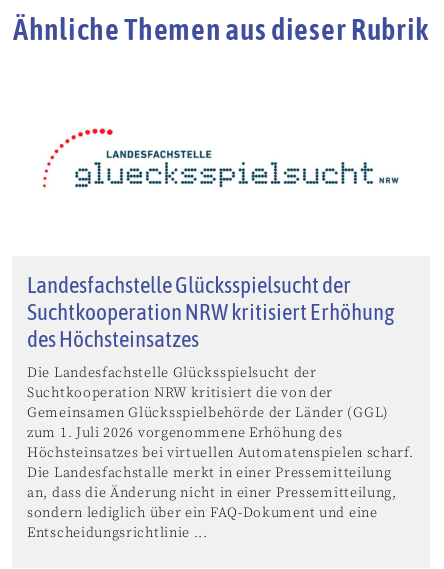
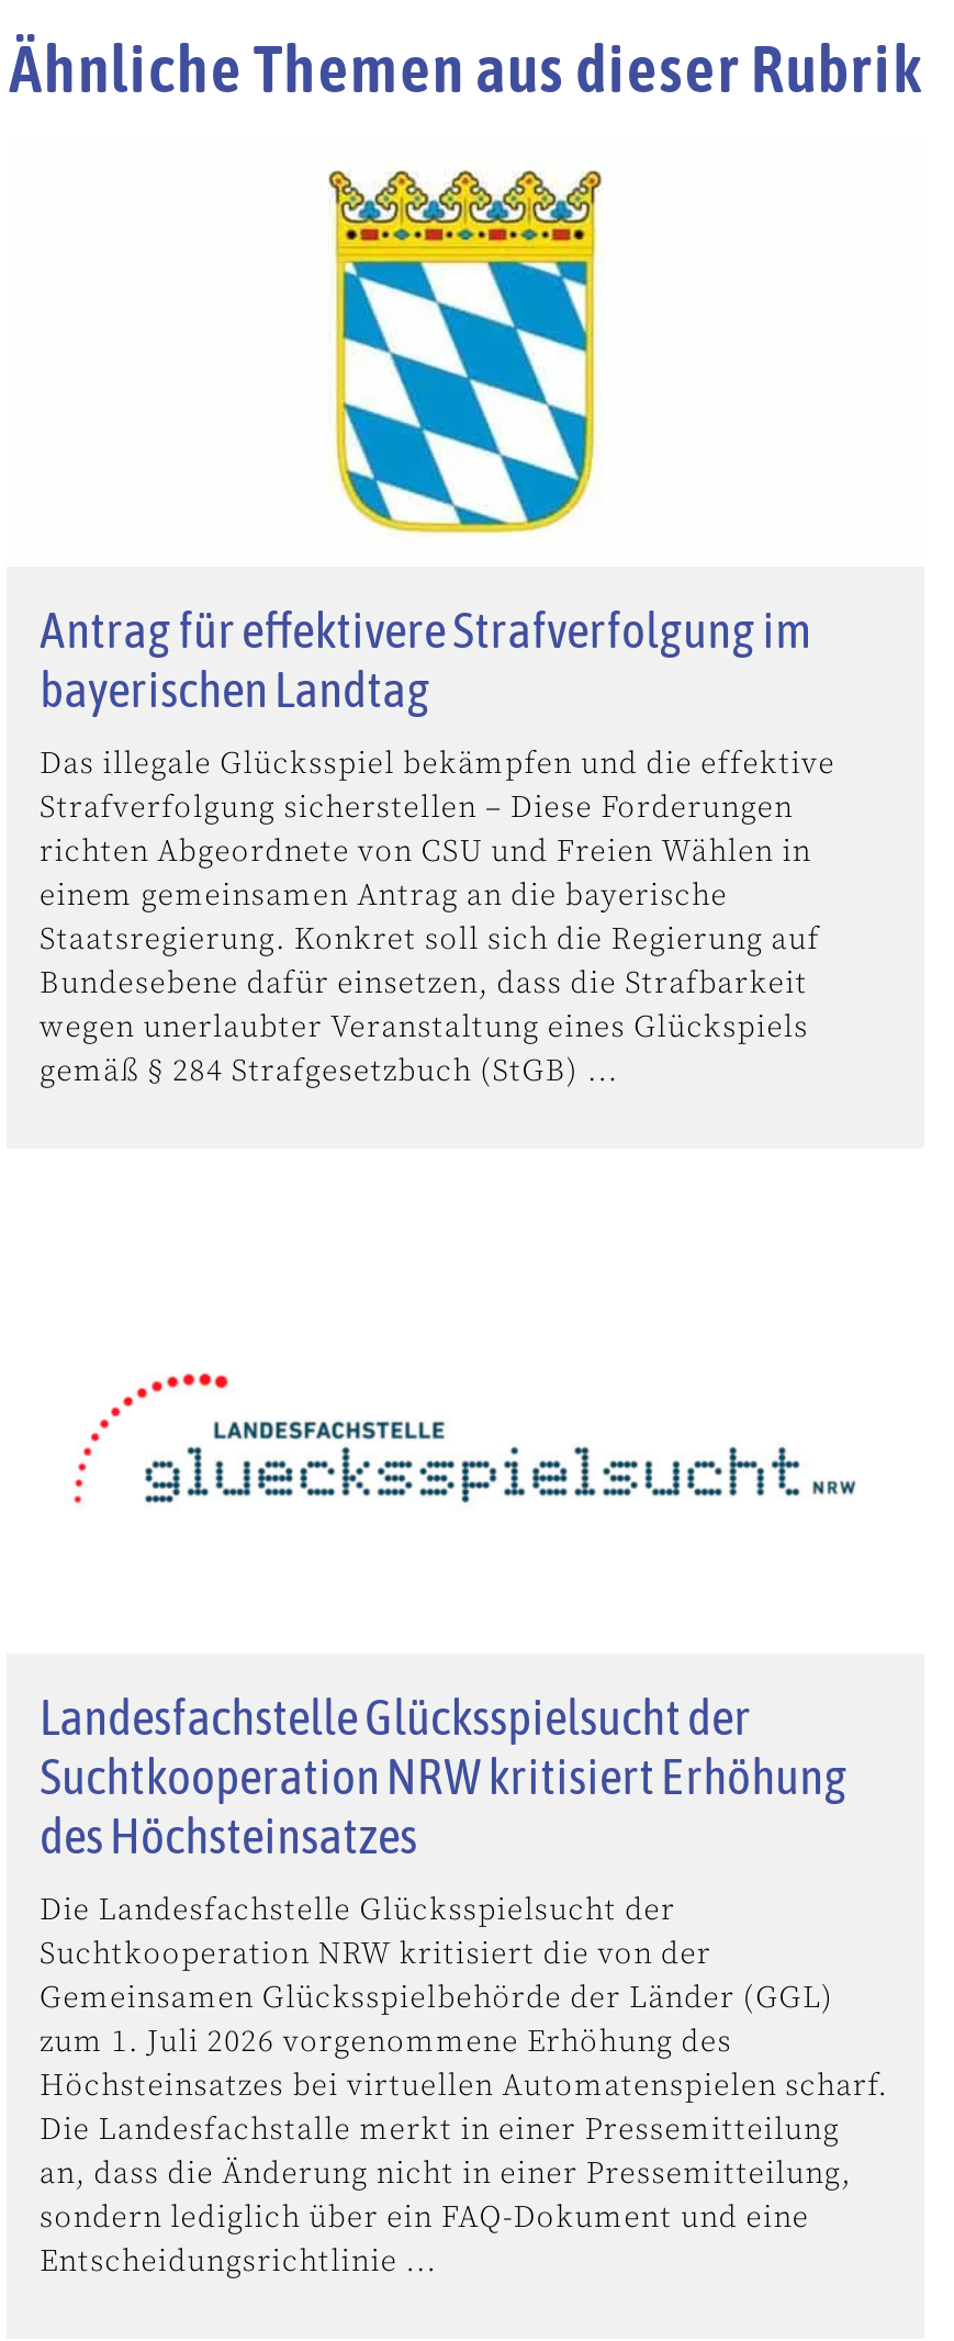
+ [image]
+ Antrag für effektivere Strafverfolgung im
+ bayerischen Landtag
+ Das illegale Glücksspiel bekämpfen und die effektive
+ Strafverfolgung sicherstellen – Diese Forderungen
+ richten Abgeordnete von CSU und Freien Wählen in
+ einem gemeinsamen Antrag an die bayerische
+ Staatsregierung. Konkret soll sich die Regierung auf
+ Bundesebene dafür einsetzen, dass die Strafbarkeit
+ wegen unerlaubter Veranstaltung eines Glückspiels
+ gemäß § 284 Strafgesetzbuch (StGB) ...
